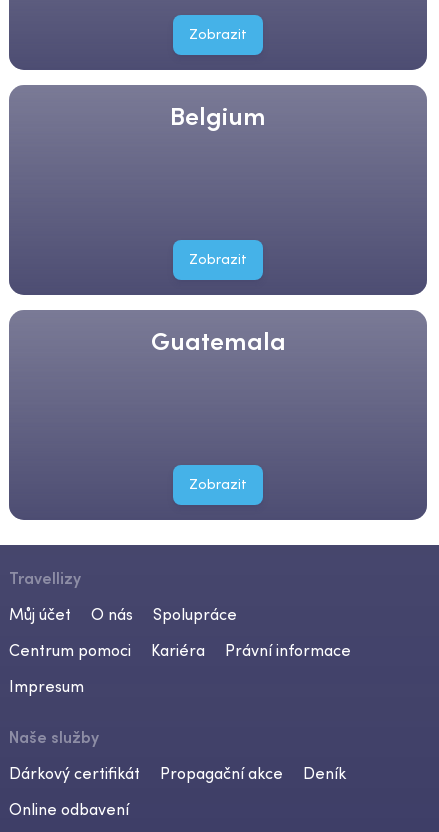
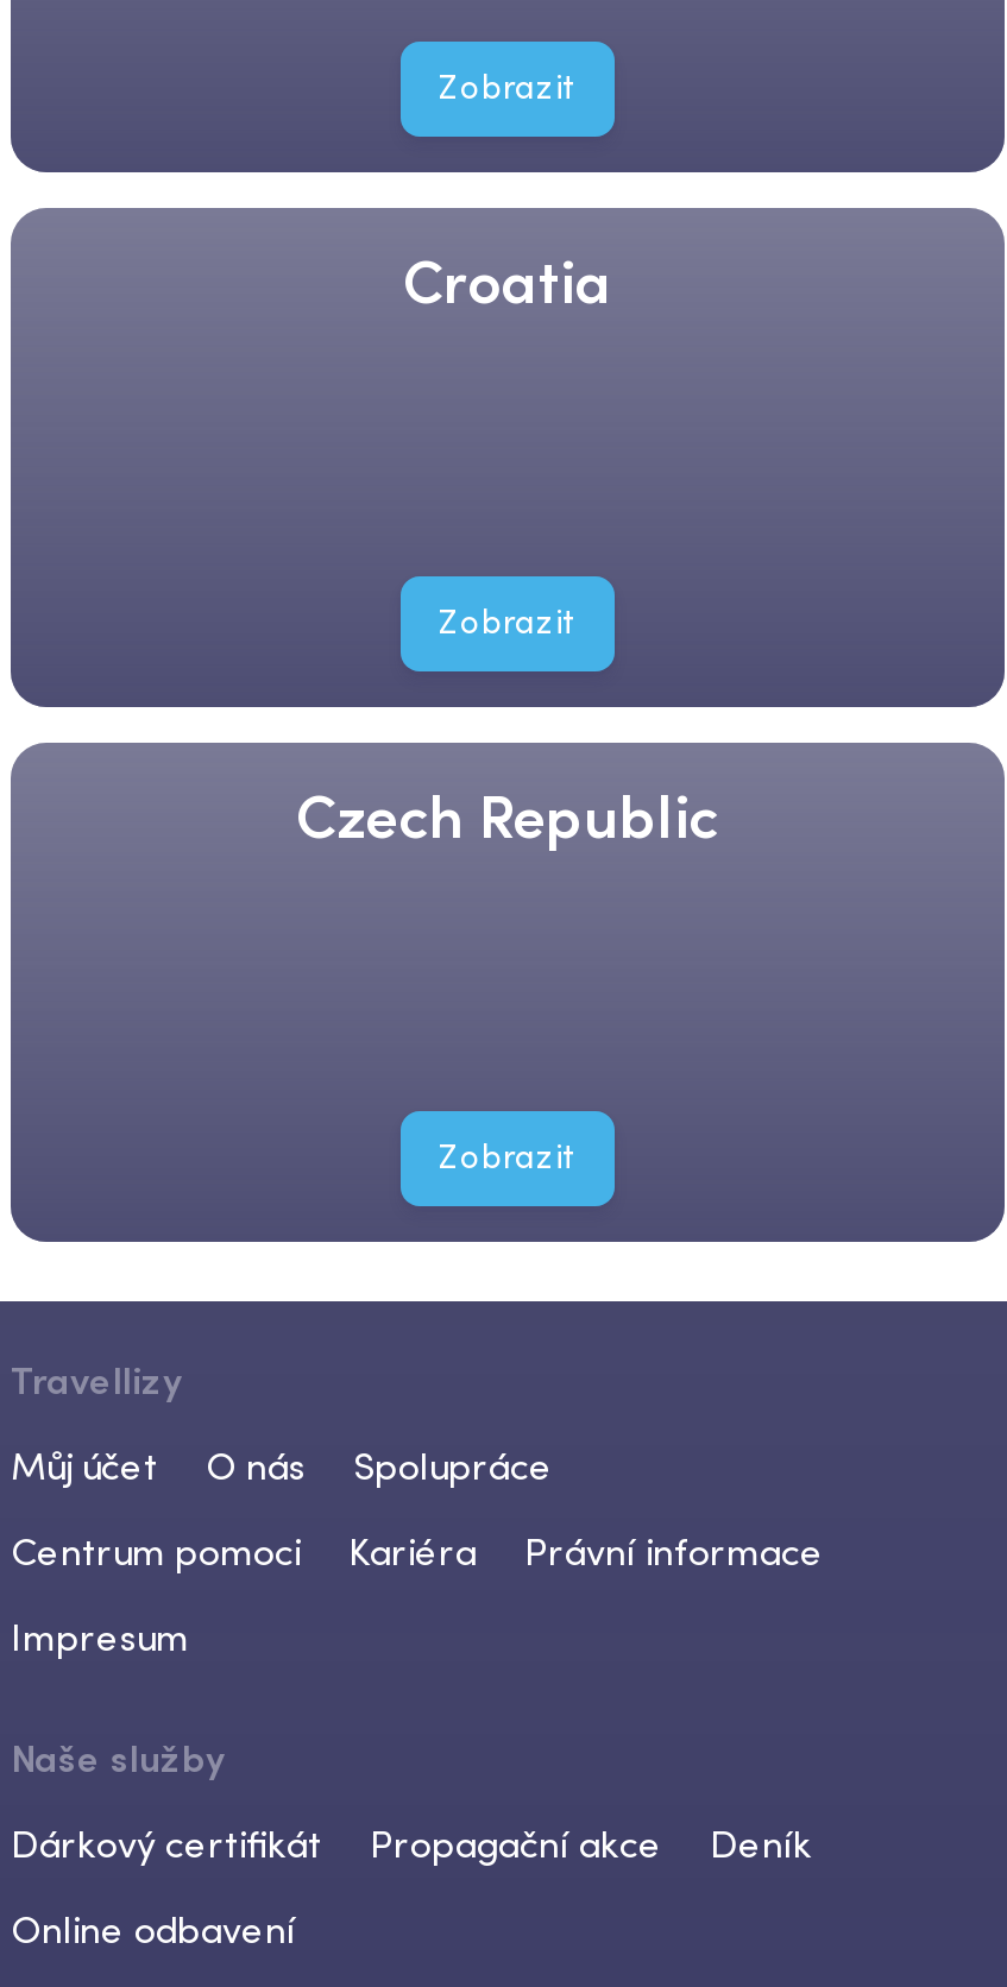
- Belgium
+ Croatia

- Guatemala
+ Czech Republic
